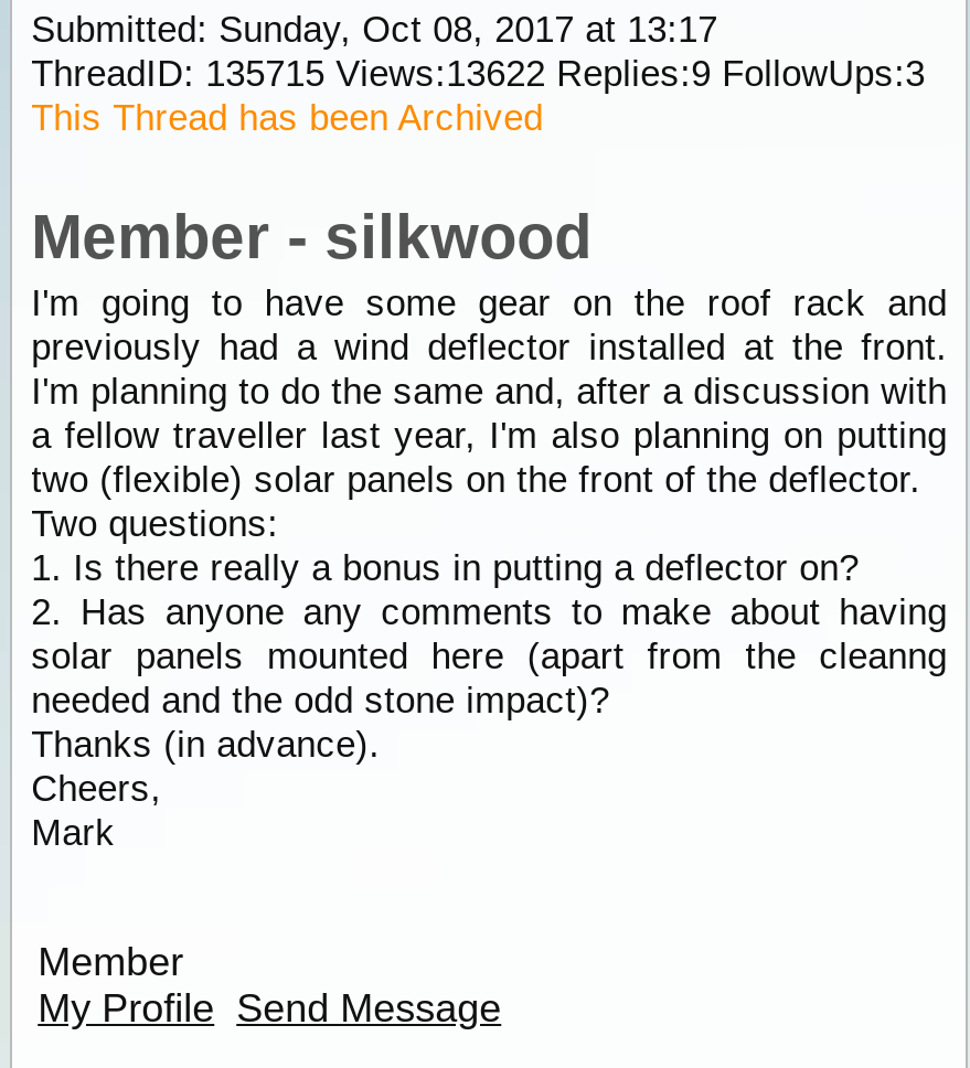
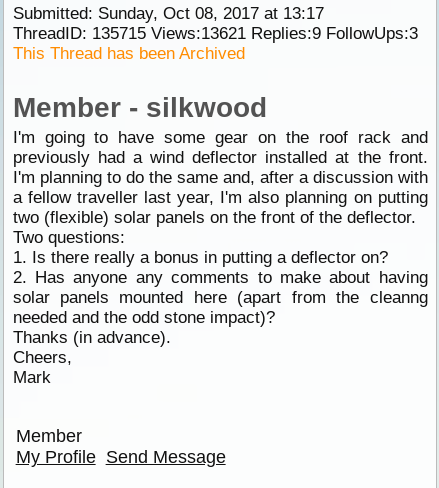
- ThreadID: 135715 Views:13622 Replies:9 FollowUps:3
+ ThreadID: 135715 Views:13621 Replies:9 FollowUps:3
